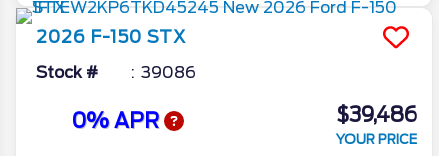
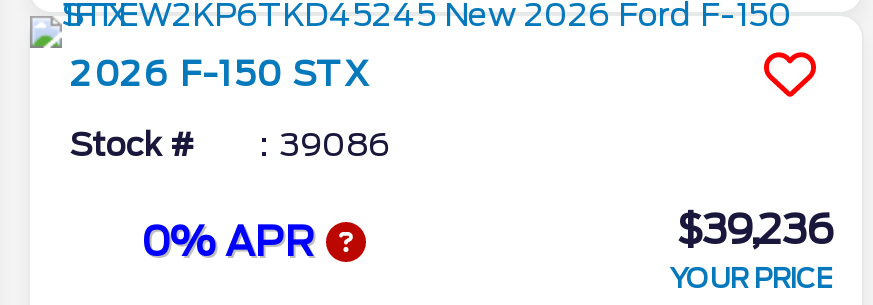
- $39,486
+ $39,236
